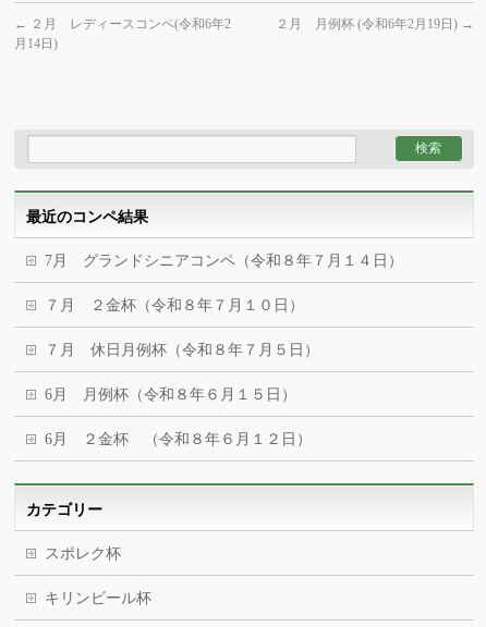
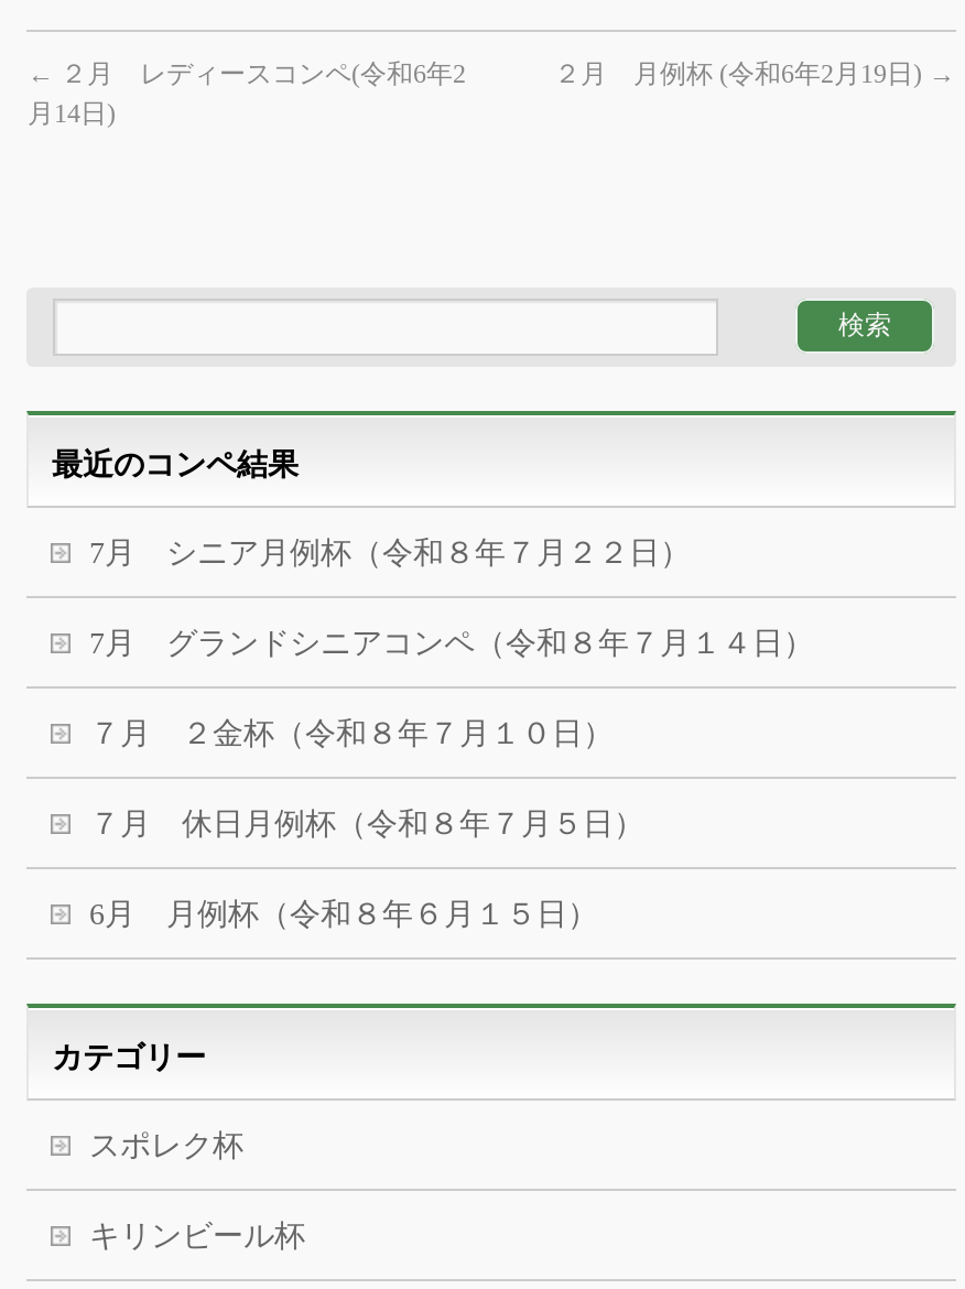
+ 7月 シニア月例杯（令和８年７月２２日）

moved down: 7月 グランドシニアコンペ（令和８年７月１４日） | ７月 ２金杯（令和８年７月１０日） | ７月 休日月例杯（令和８年７月５日） | 6月 月例杯（令和８年６月１５日）

- 6月 ２金杯 （令和８年６月１２日）
